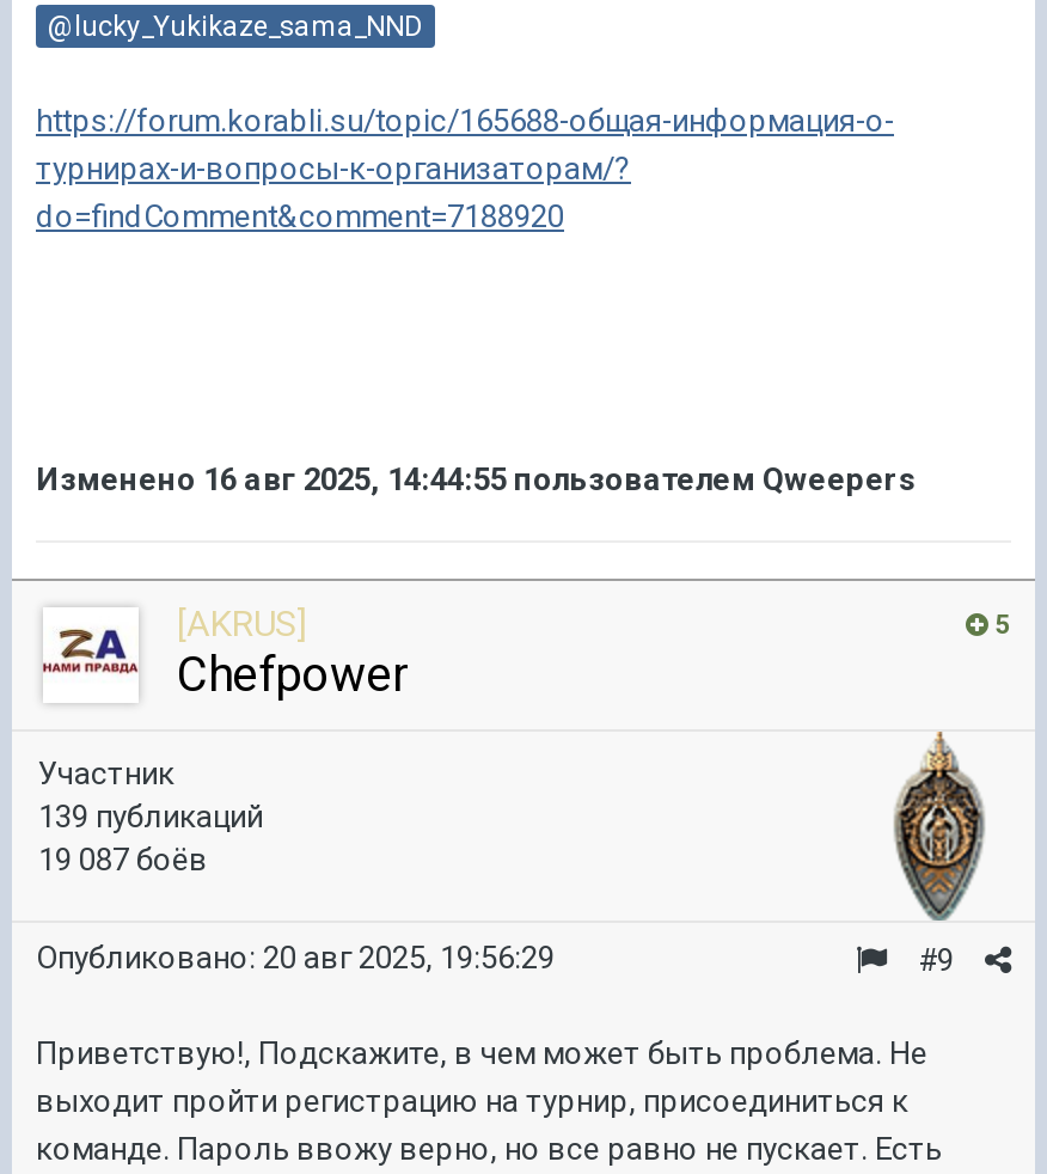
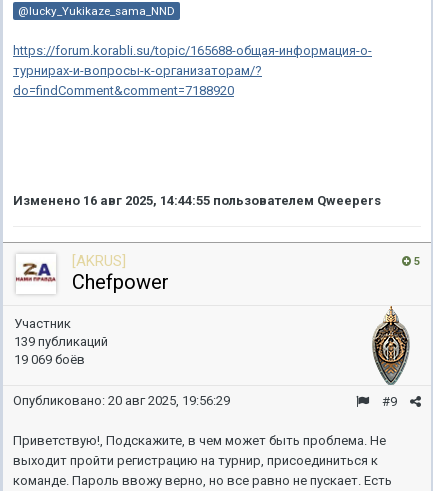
- 19 087 боёв
+ 19 069 боёв
